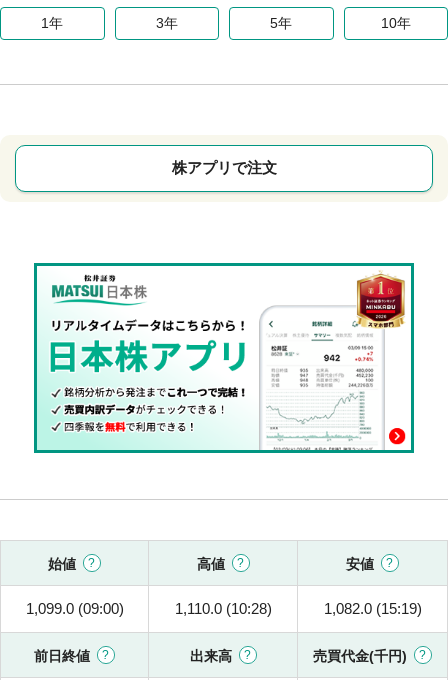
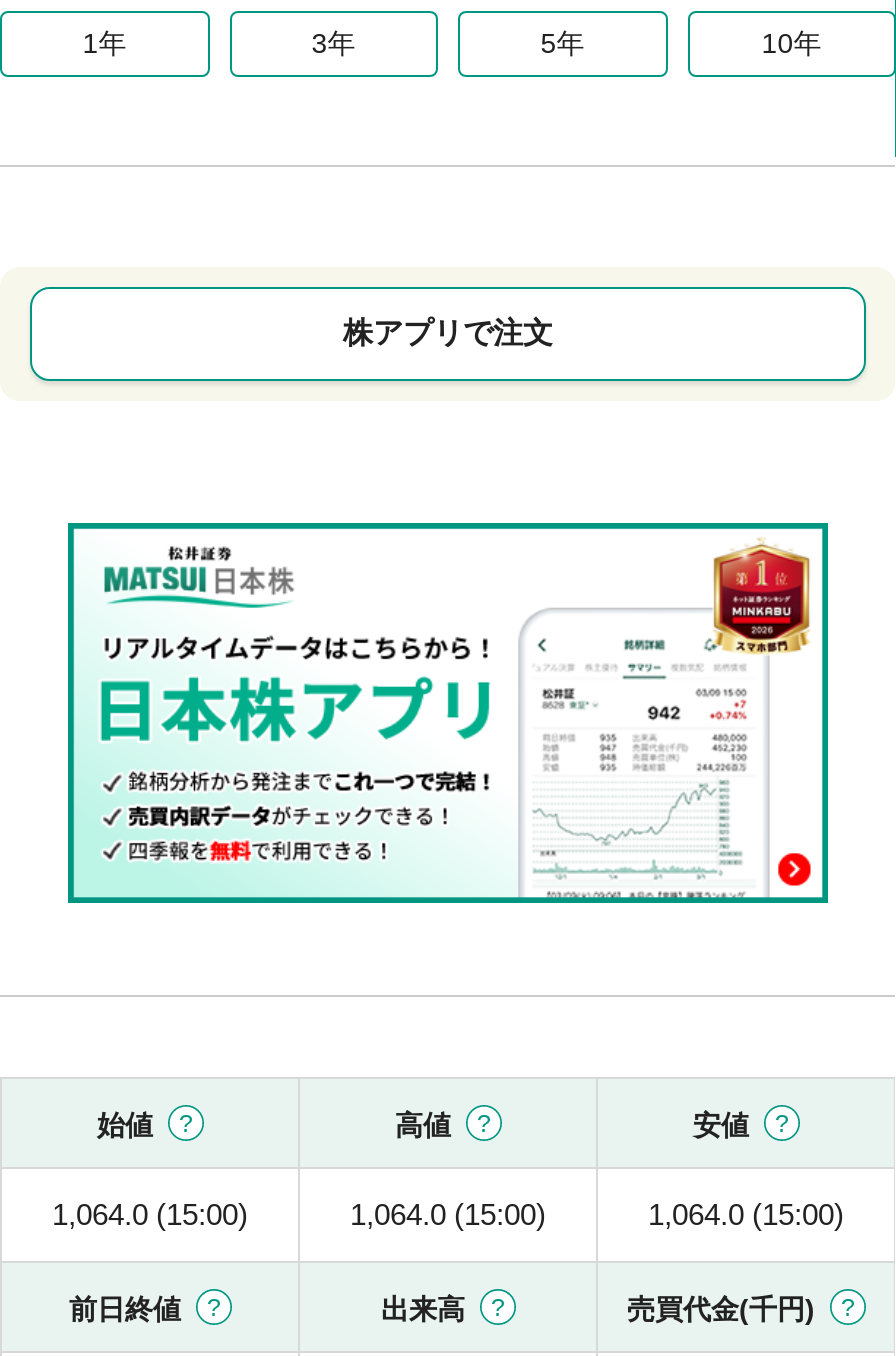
- 1,099.0 (09:00)
+ 1,064.0 (15:00)

- 1,110.0 (10:28)
+ 1,064.0 (15:00)

- 1,082.0 (15:19)
+ 1,064.0 (15:00)
